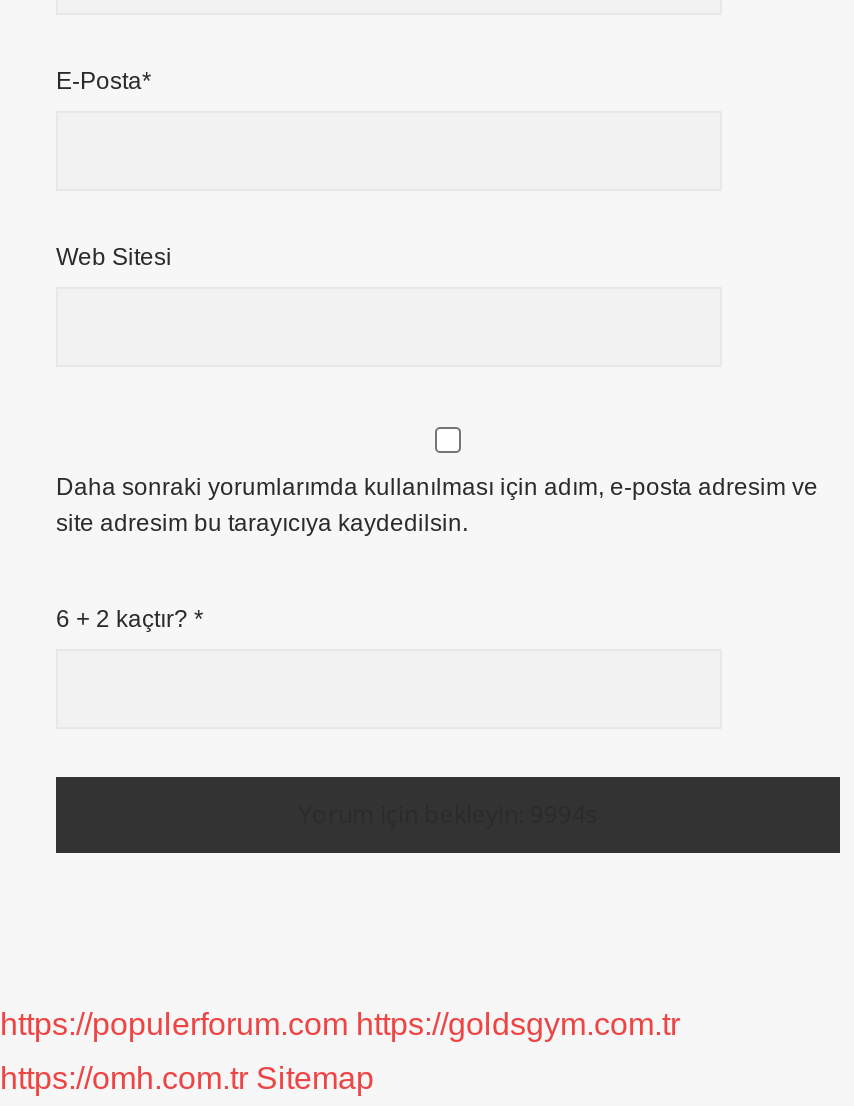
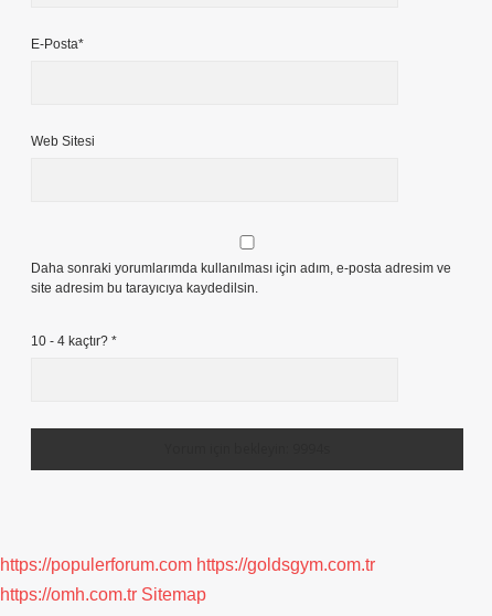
- 6 + 2 kaçtır? *
+ 10 - 4 kaçtır? *
